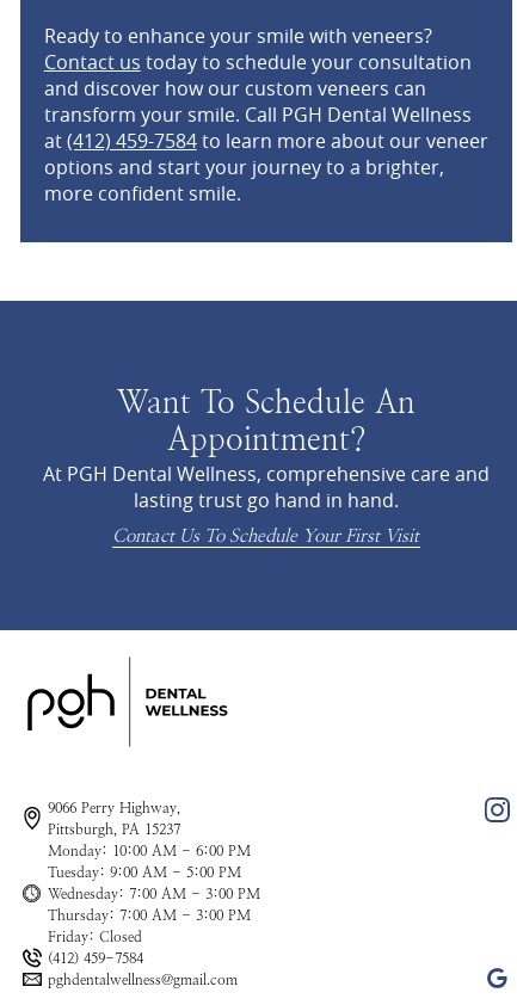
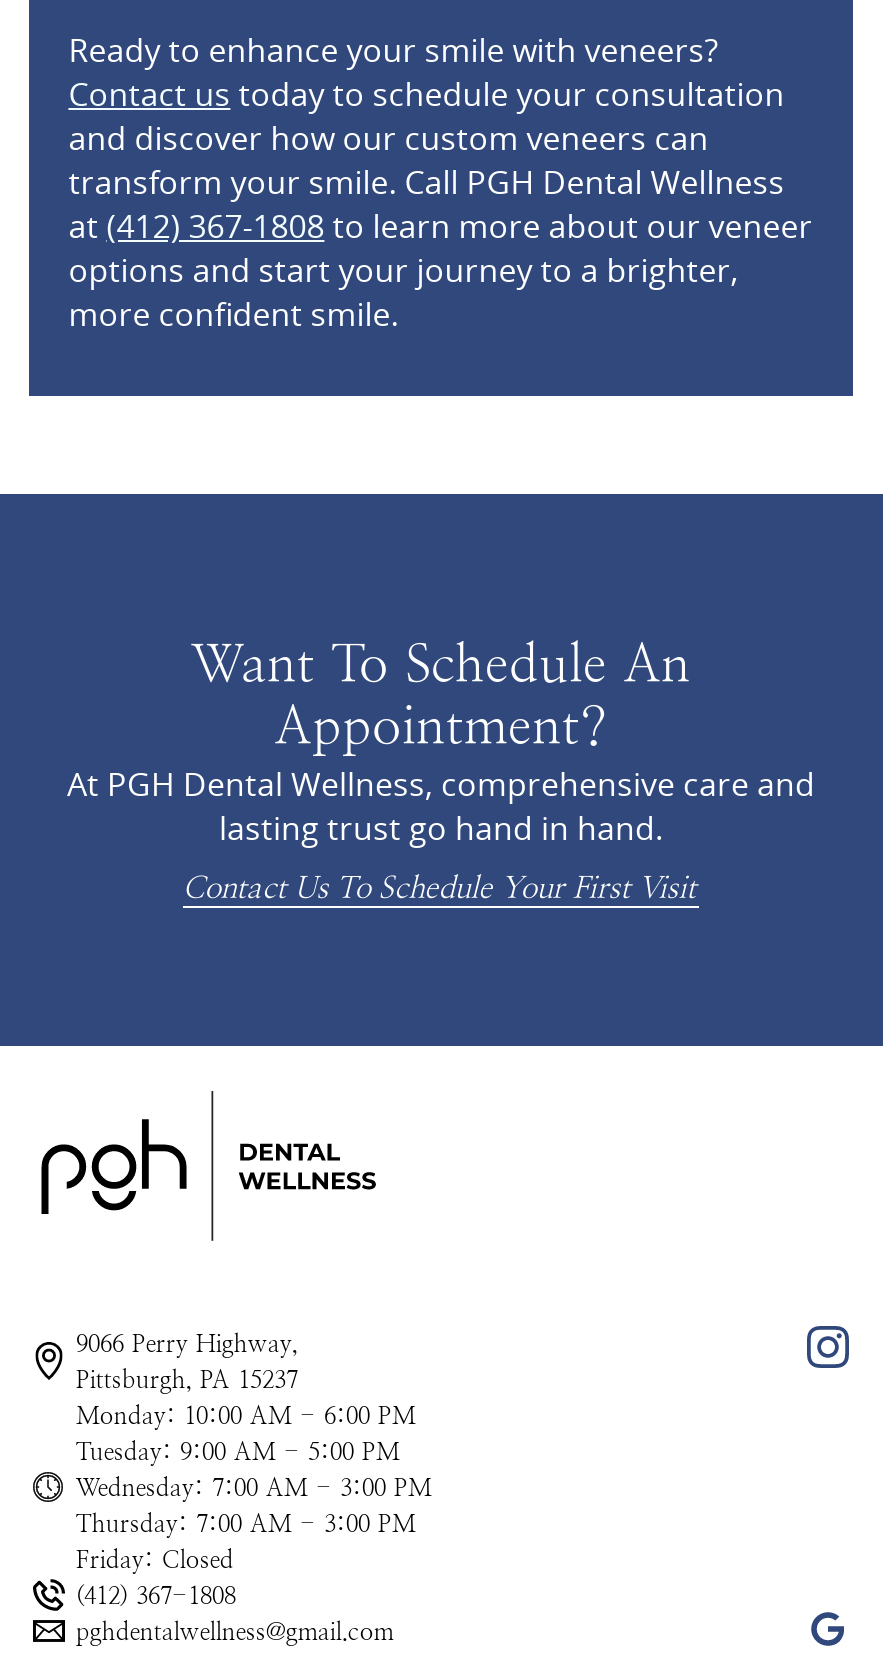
- at (412) 459-7584 to learn more about our veneer
+ at (412) 367-1808 to learn more about our veneer

- (412) 459-7584
+ (412) 367-1808
